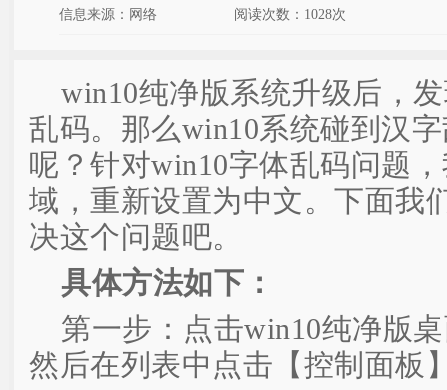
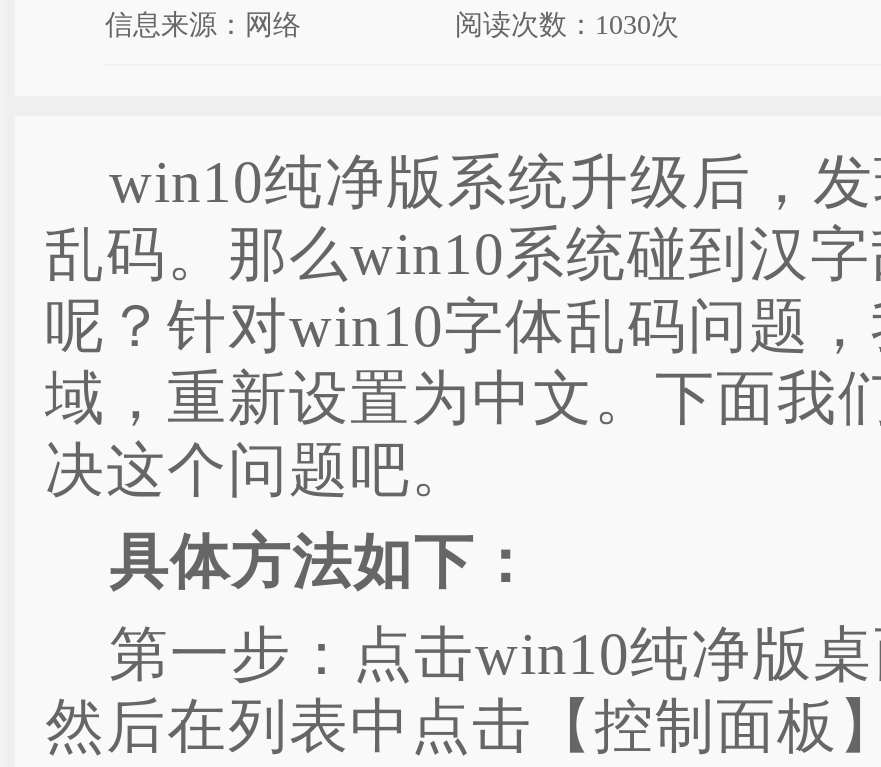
- 阅读次数：1028次
+ 阅读次数：1030次
